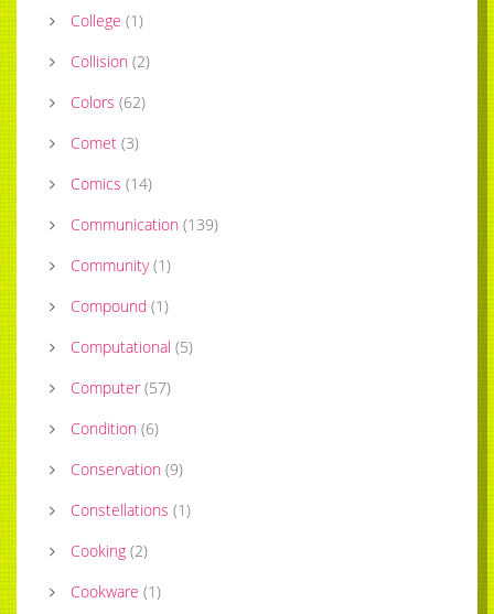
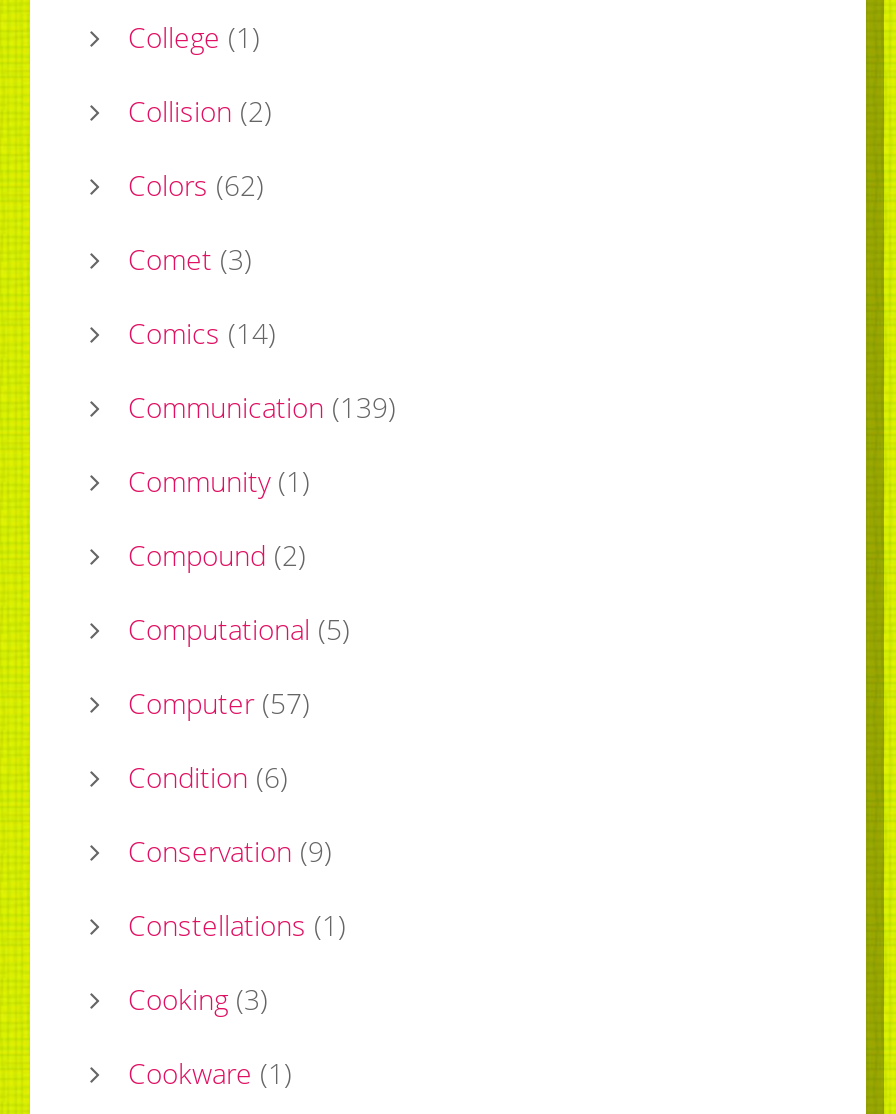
- Compound (1)
+ Compound (2)

- Cooking (2)
+ Cooking (3)
